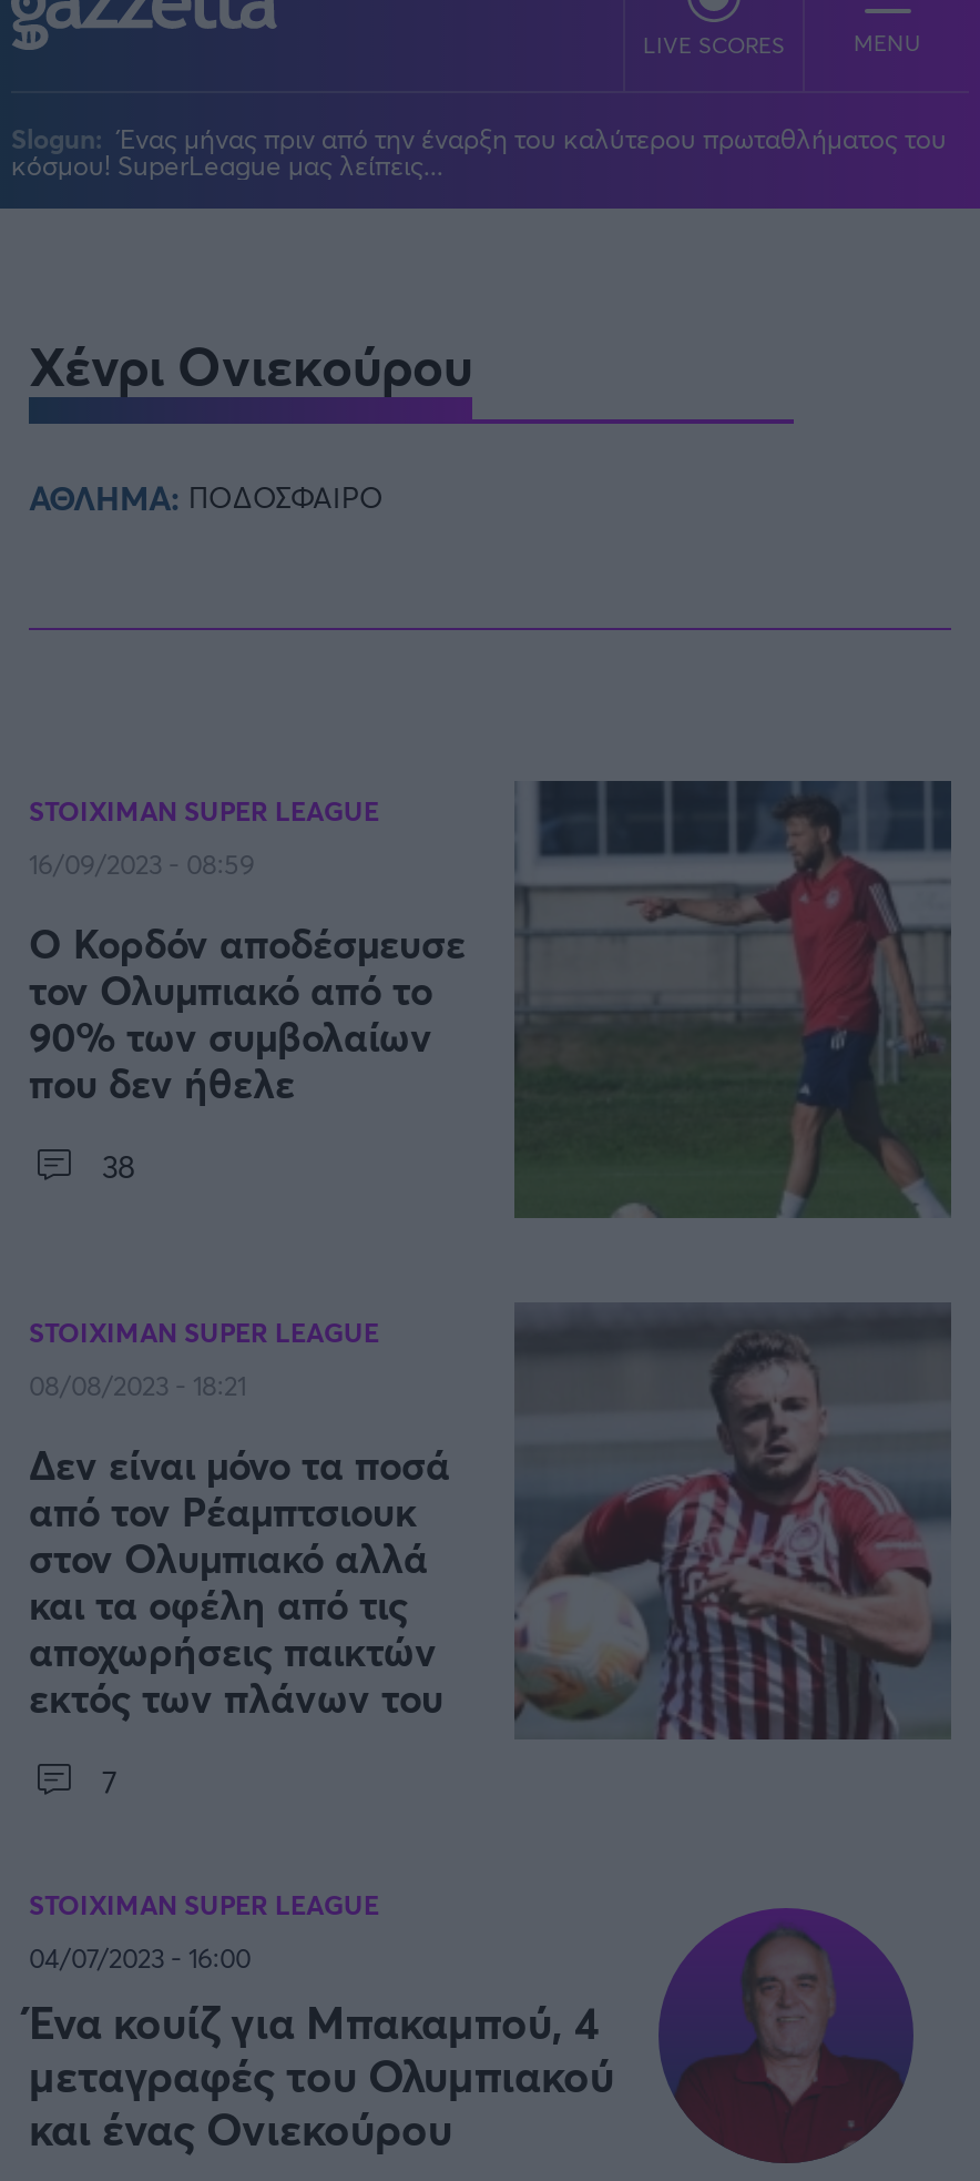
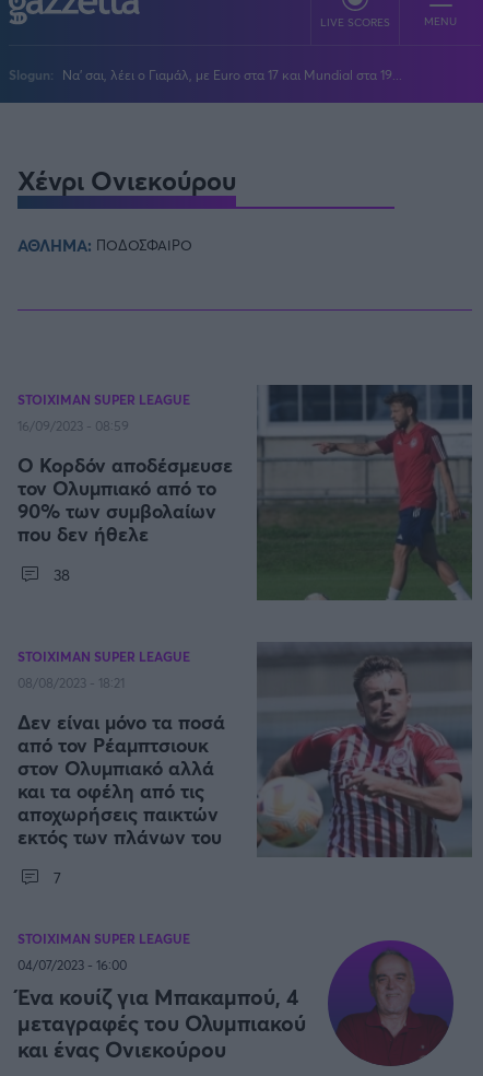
- Slogun: Ένας μήνας πριν από την έναρξη του καλύτερου πρωταθλήματος του
- κόσμου! SuperLeague μας λείπεις...
+ Slogun: Να' σαι, λέει ο Γιαμάλ, με Euro στα 17 και Mundial στα 19...
